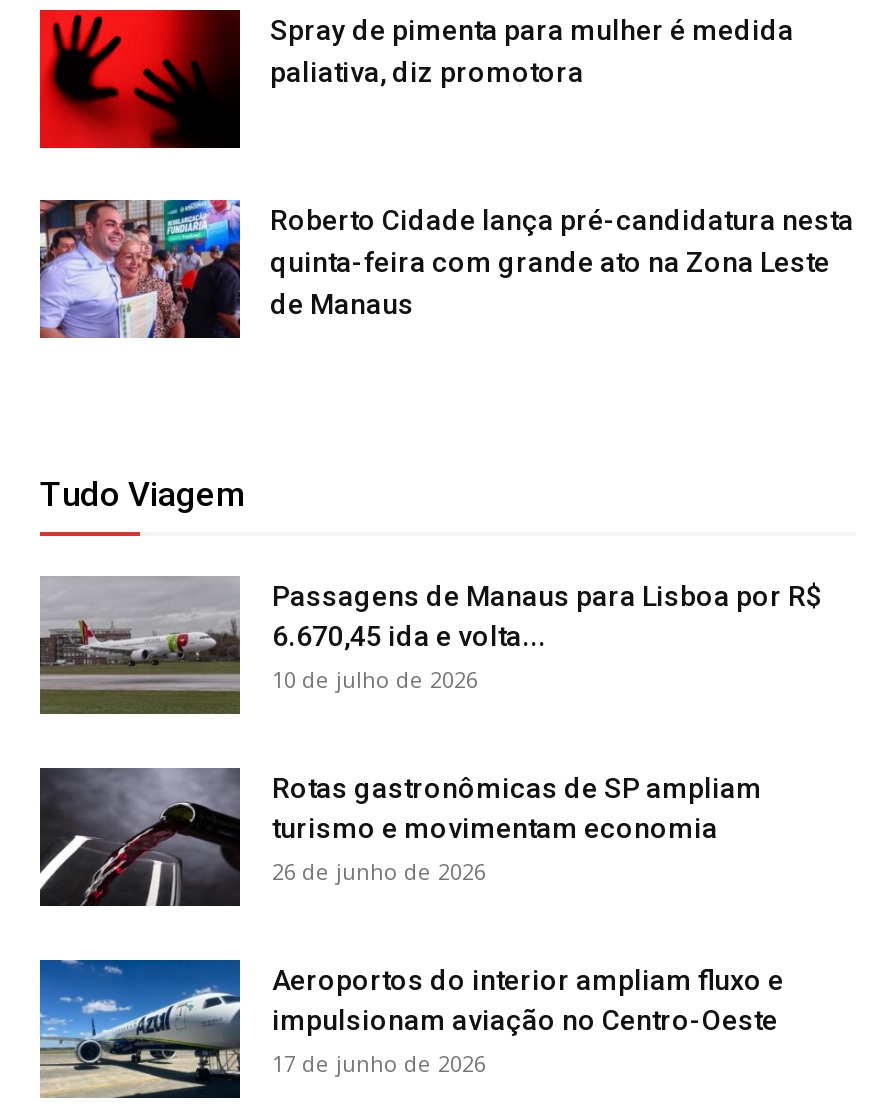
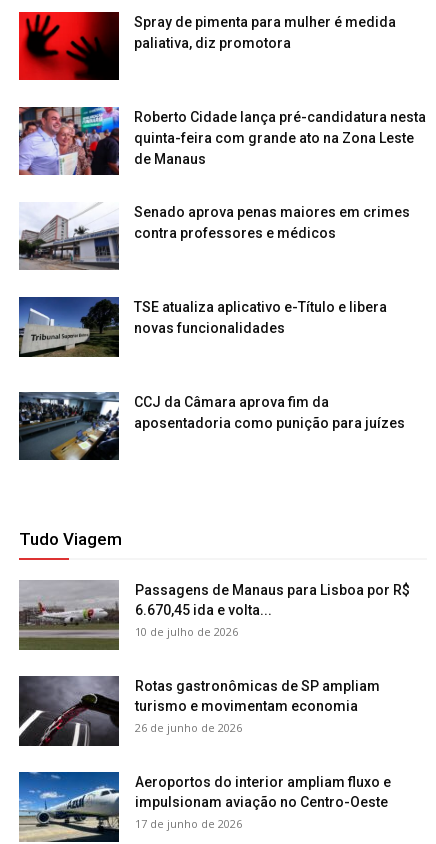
+ [image]
+ Senado aprova penas maiores em crimes
+ contra professores e médicos

+ [image]
+ TSE atualiza aplicativo e-Título e libera
+ novas funcionalidades

+ [image]
+ CCJ da Câmara aprova fim da
+ aposentadoria como punição para juízes
